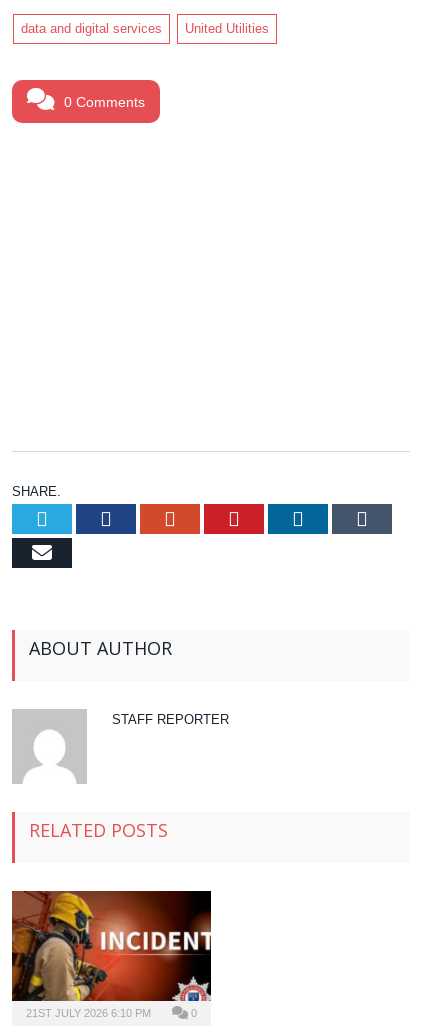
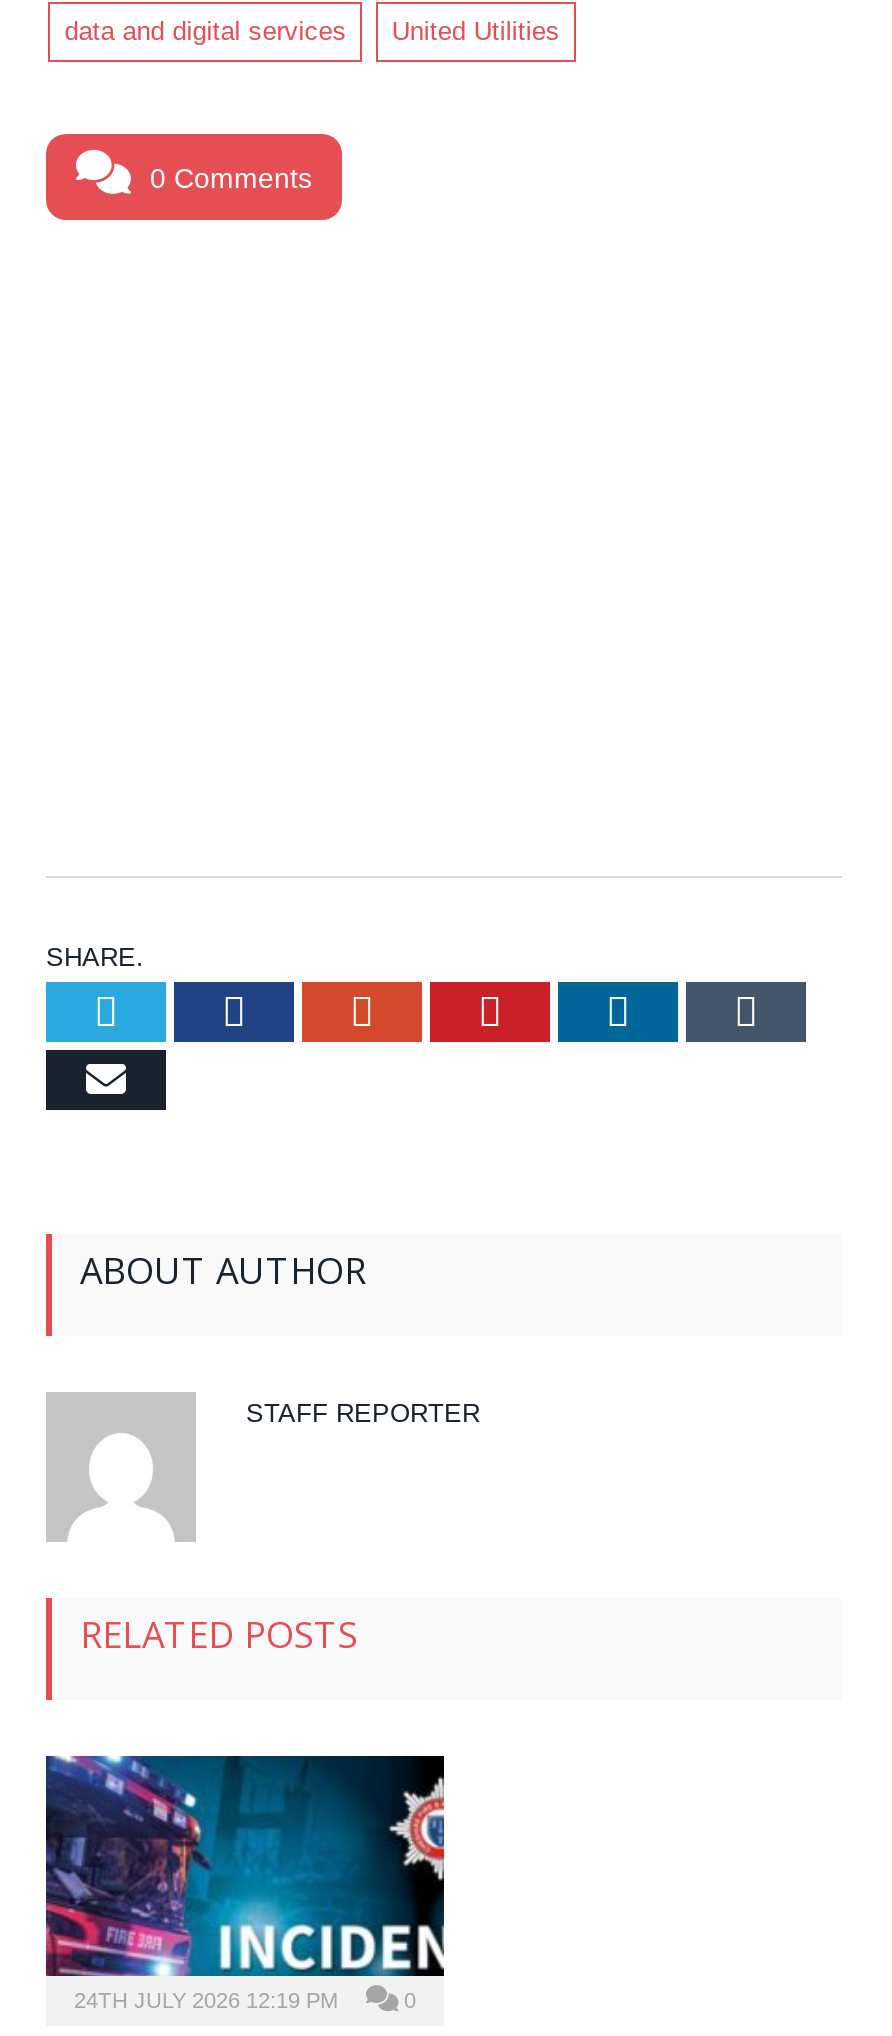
- [image]
- 21ST JULY 2026 6:10 PM
+ [image]
+ 24TH JULY 2026 12:19 PM
